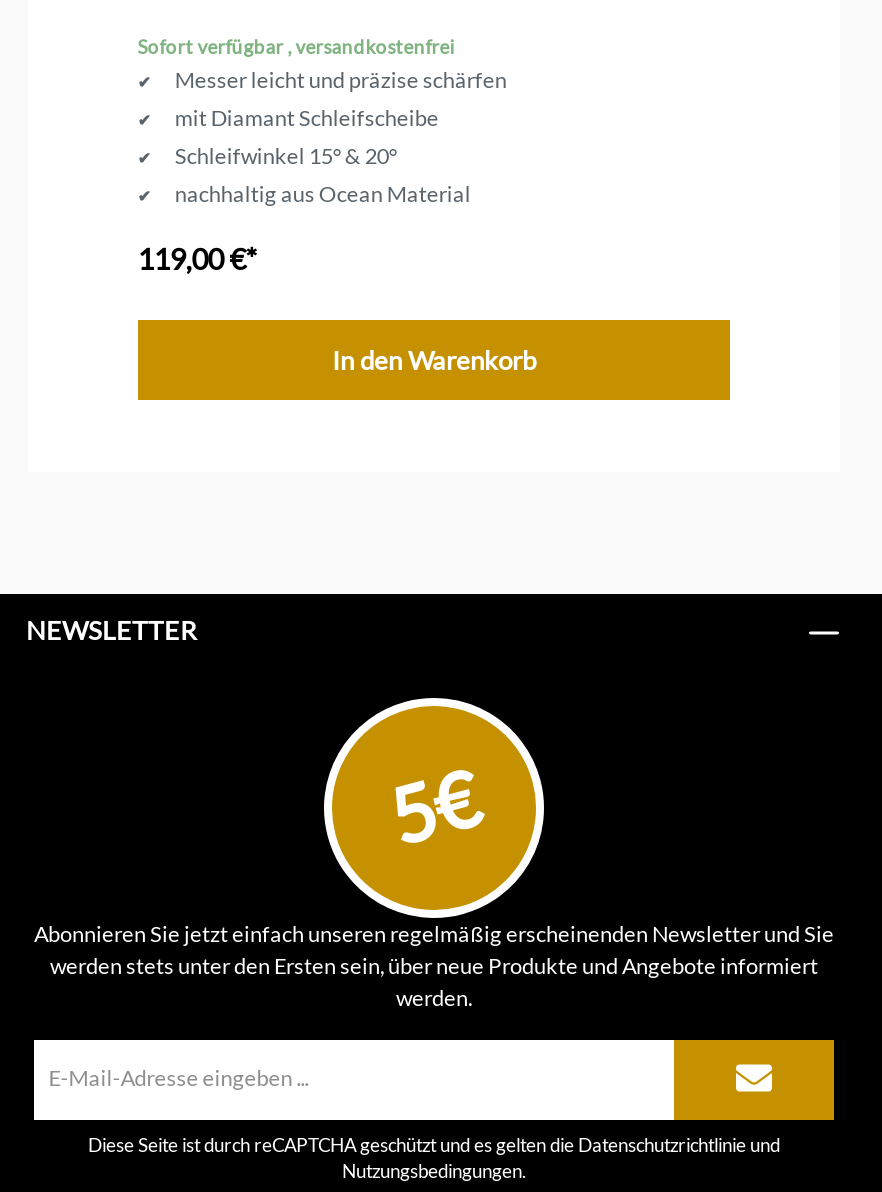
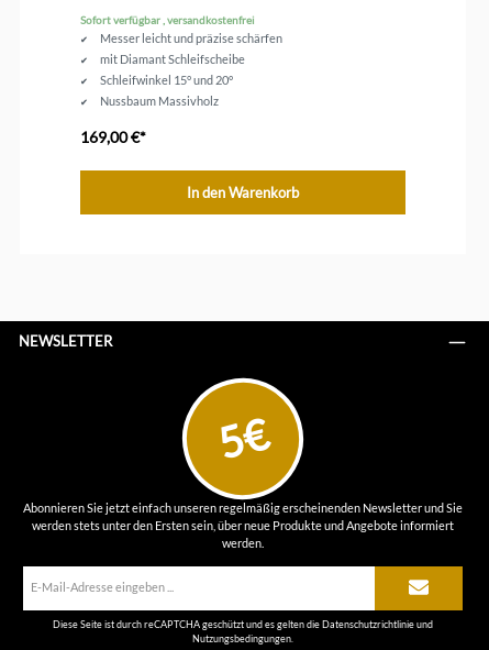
- Schleifwinkel 15° & 20°
+ Schleifwinkel 15° und 20°

- nachhaltig aus Ocean Material
+ Nussbaum Massivholz

- 119,00 €*
+ 169,00 €*
